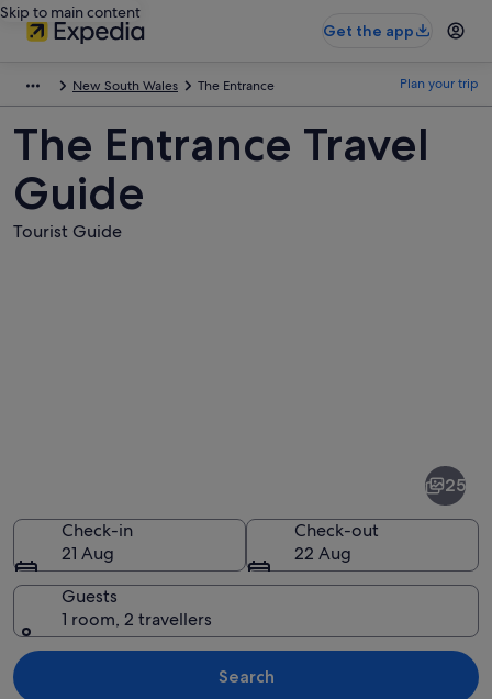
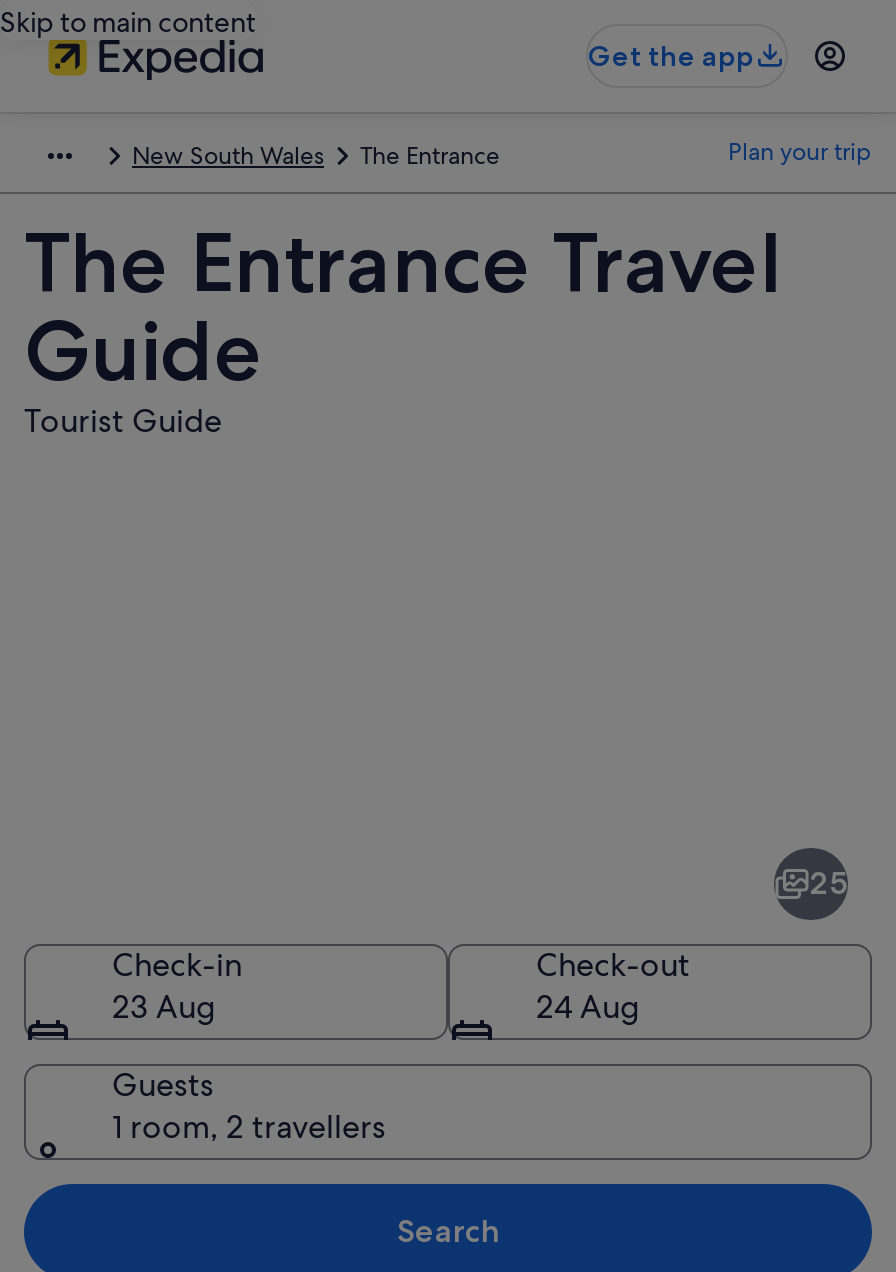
- 21 Aug
+ 23 Aug

- 22 Aug
+ 24 Aug
